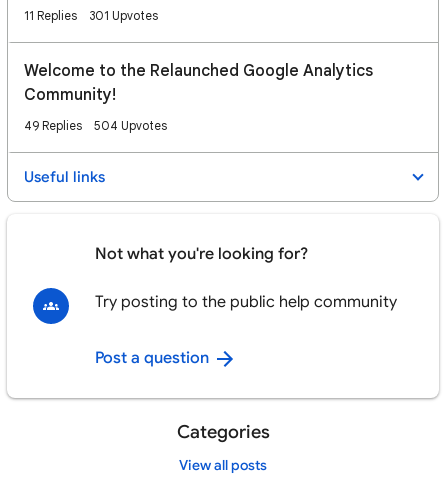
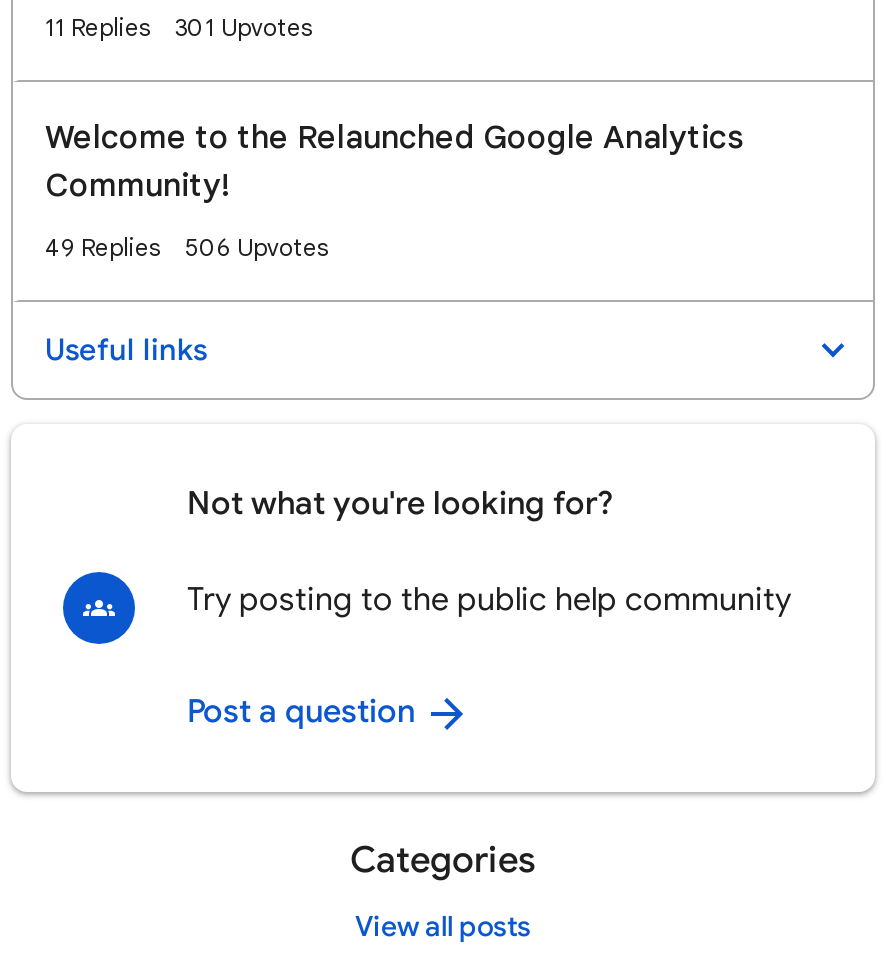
- 49 Replies 504 Upvotes
+ 49 Replies 506 Upvotes
